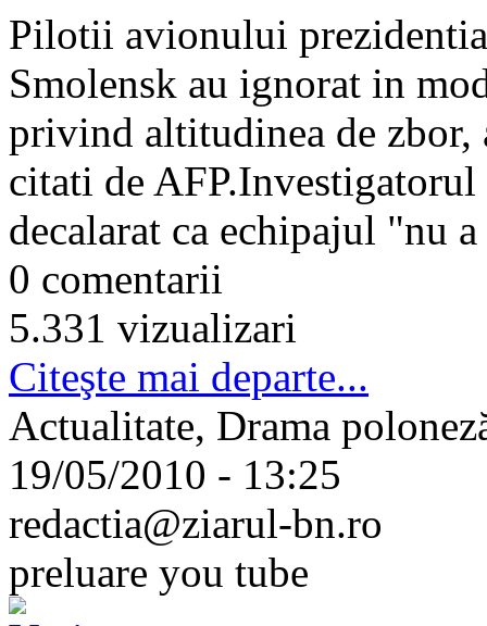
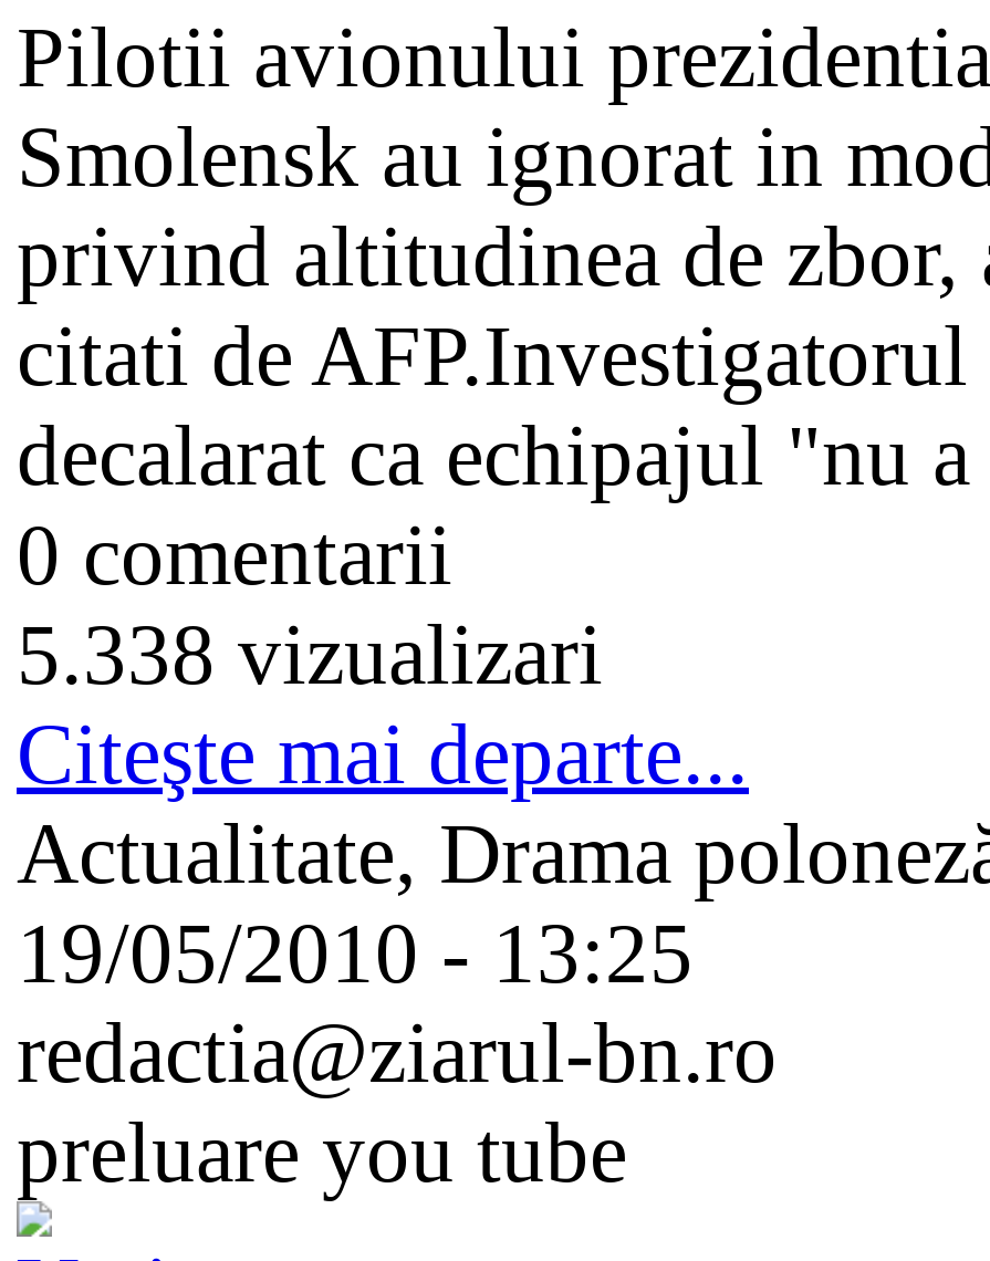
- 5.331 vizualizari
+ 5.338 vizualizari
